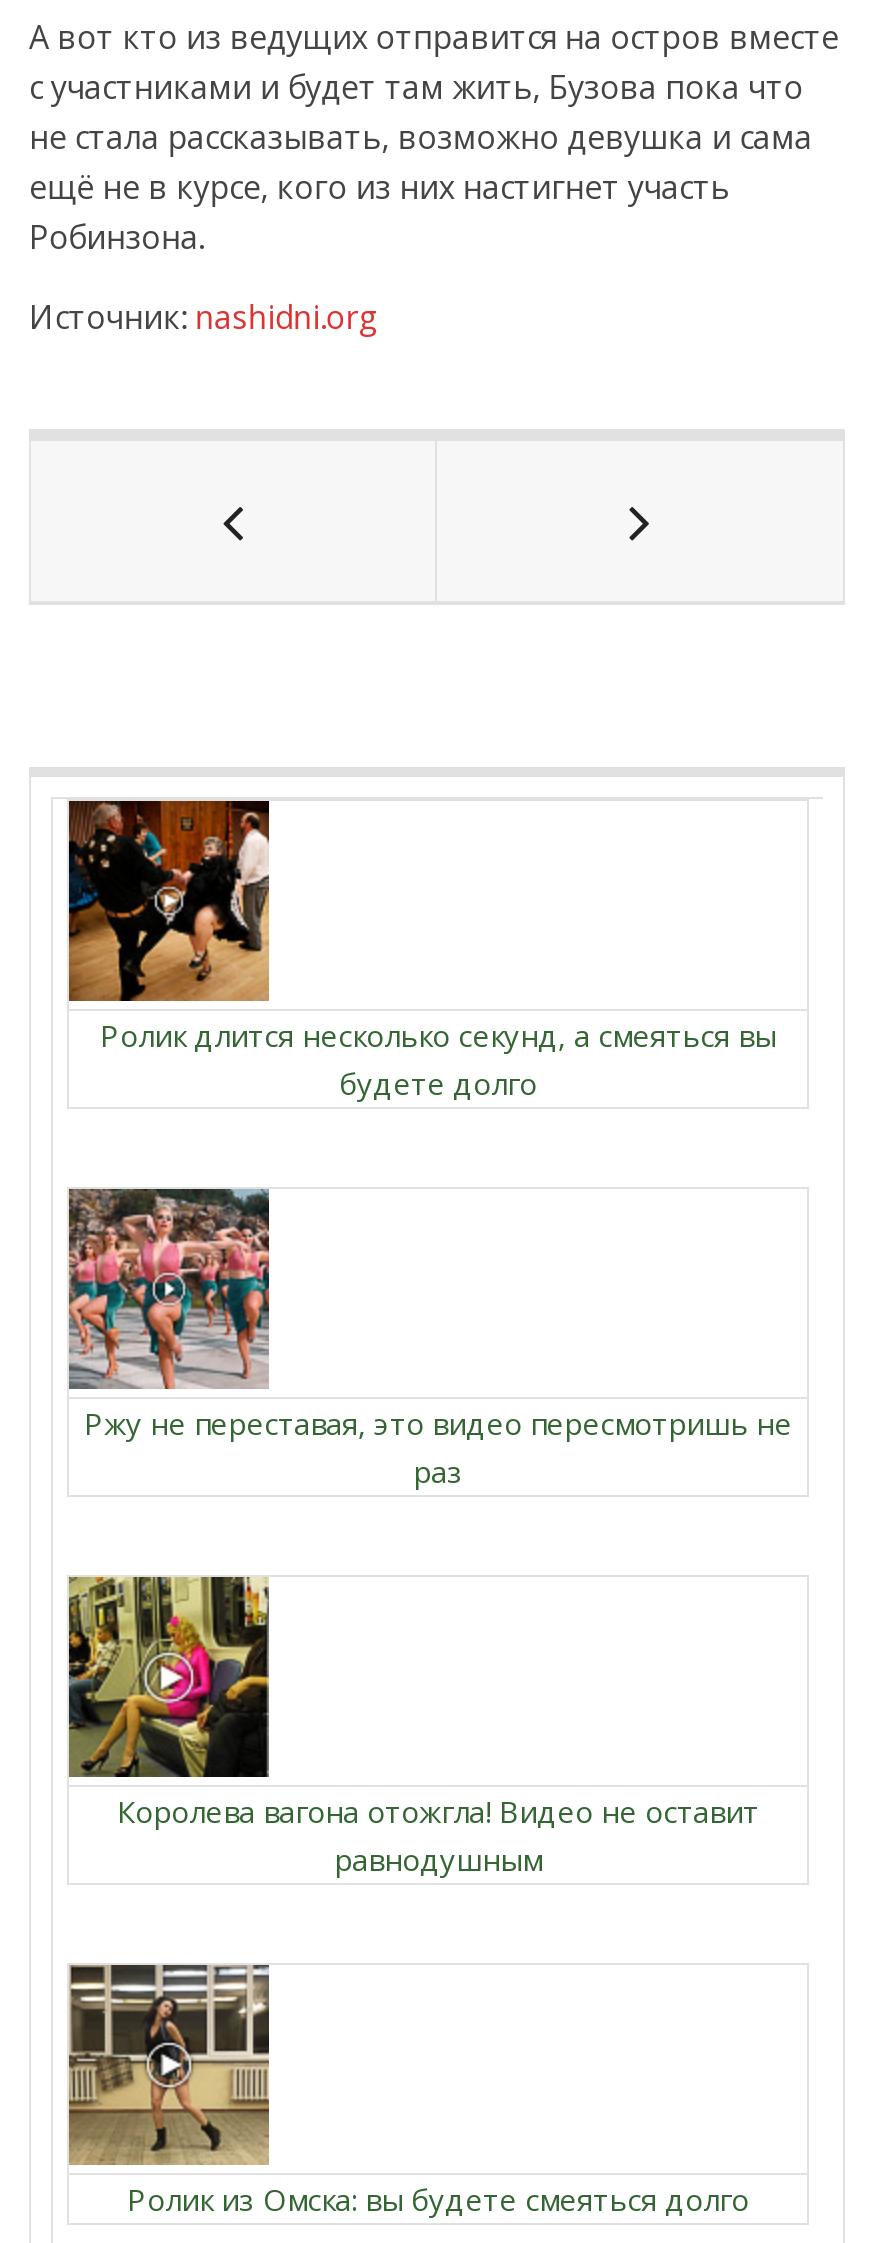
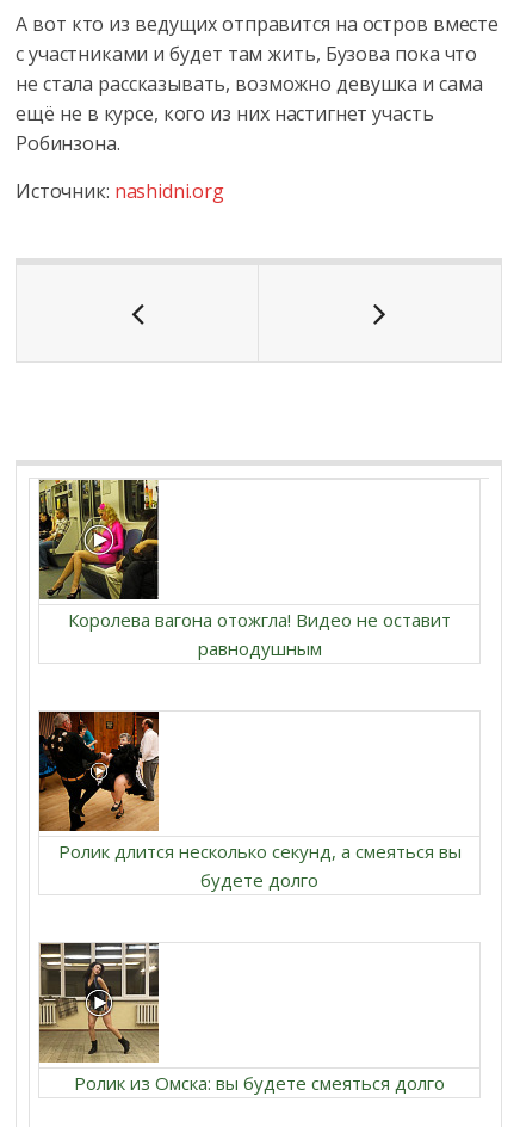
moved down: [image] | Ролик длится несколько секунд, а смеяться вы | будете долго

- [image]
- Ржу не переставая, это видео пересмотришь не
- раз

moved up: [image] | Королева вагона отожгла! Видео не оставит | равнодушным
